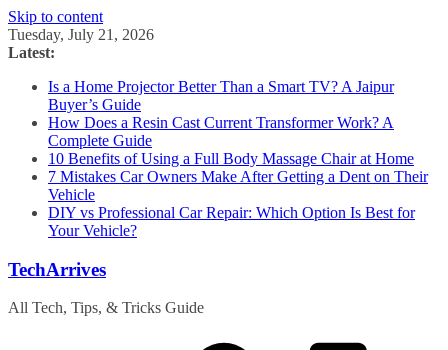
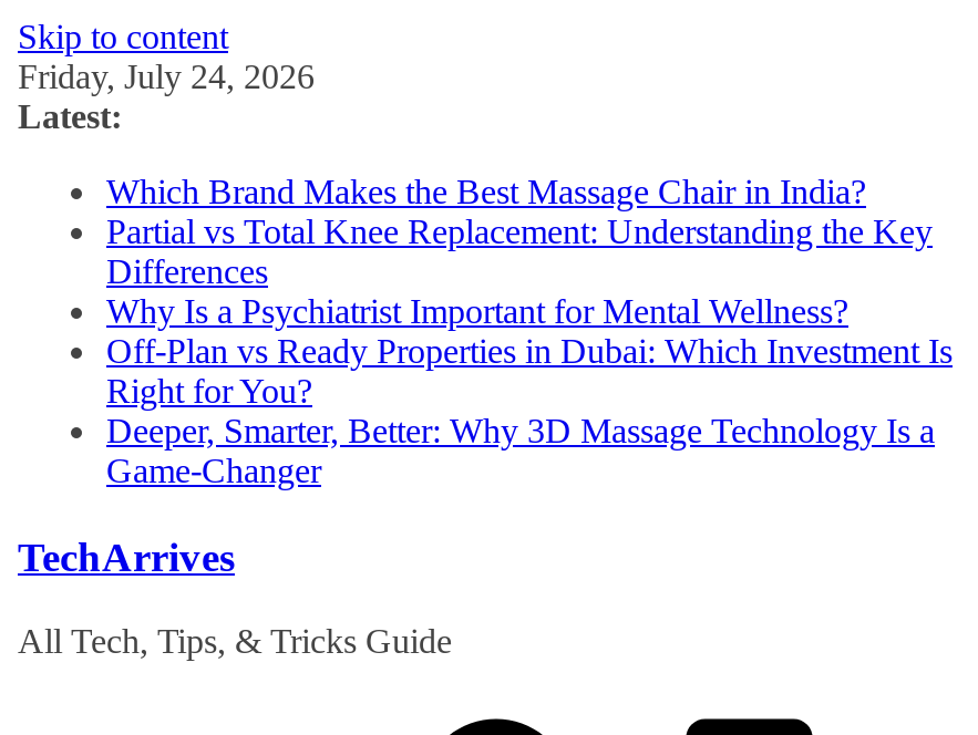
- Tuesday, July 21, 2026
+ Friday, July 24, 2026

- Is a Home Projector Better Than a Smart TV? A Jaipur
- Buyer’s Guide
- How Does a Resin Cast Current Transformer Work? A
- Complete Guide
- 10 Benefits of Using a Full Body Massage Chair at Home
- 7 Mistakes Car Owners Make After Getting a Dent on Their
- Vehicle
- DIY vs Professional Car Repair: Which Option Is Best for
- Your Vehicle?
+ Which Brand Makes the Best Massage Chair in India?
+ Partial vs Total Knee Replacement: Understanding the Key
+ Differences
+ Why Is a Psychiatrist Important for Mental Wellness?
+ Off-Plan vs Ready Properties in Dubai: Which Investment Is
+ Right for You?
+ Deeper, Smarter, Better: Why 3D Massage Technology Is a
+ Game-Changer
